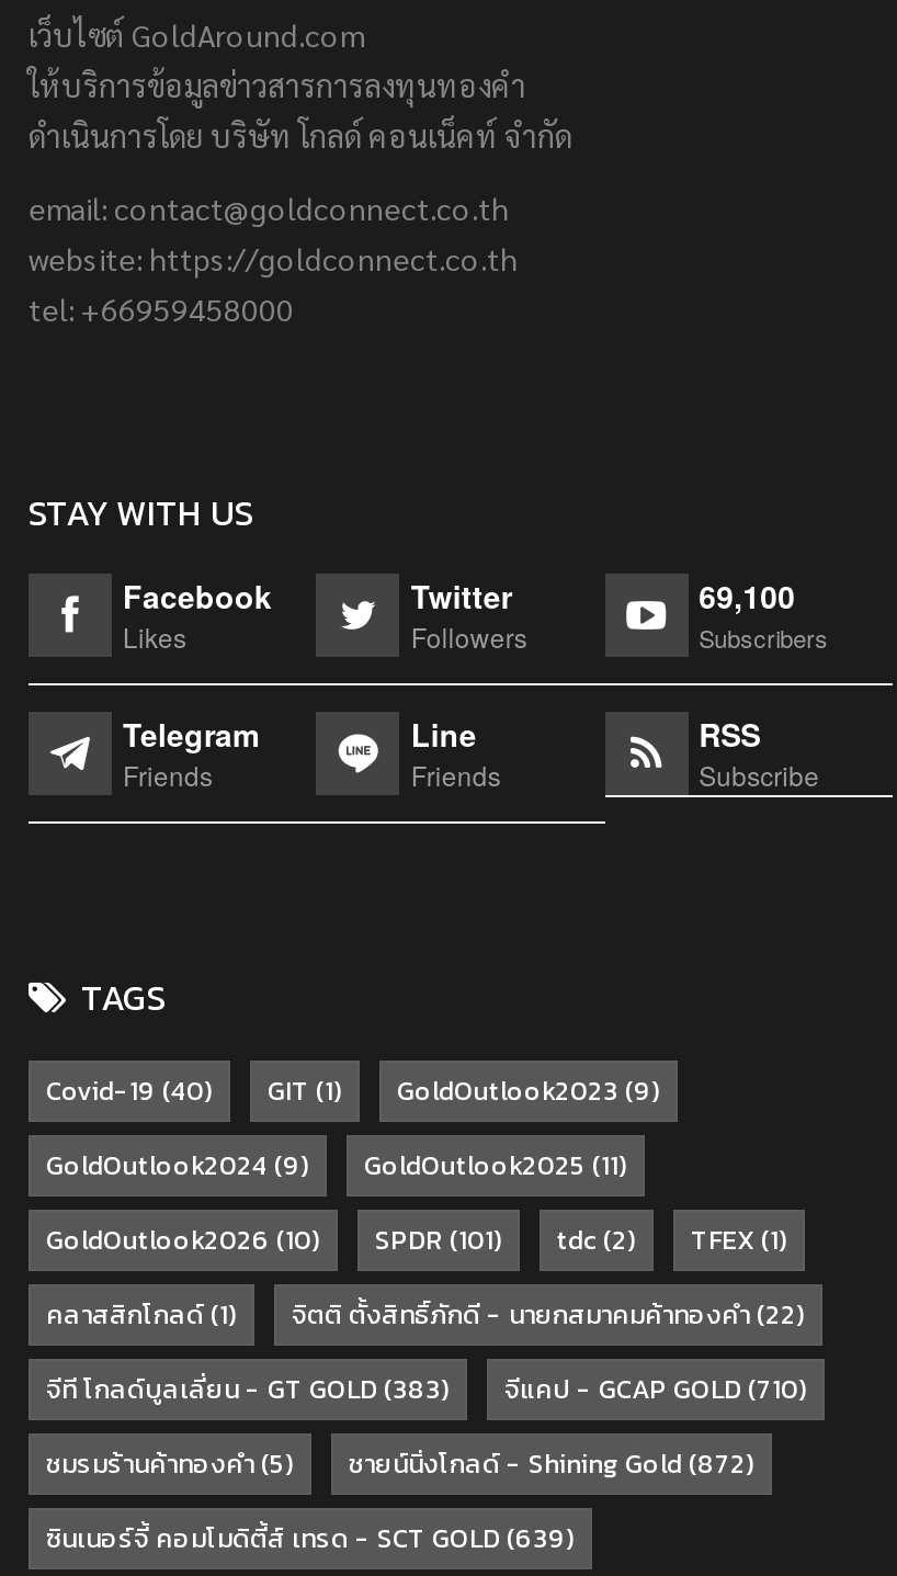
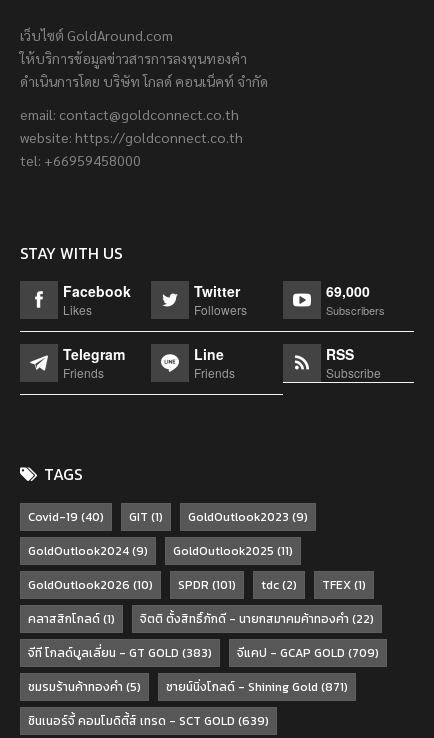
- 69,100
+ 69,000

- จีแคป - GCAP GOLD (710)
+ จีแคป - GCAP GOLD (709)

- ชายน์นิ่งโกลด์ - Shining Gold (872)
+ ชายน์นิ่งโกลด์ - Shining Gold (871)
